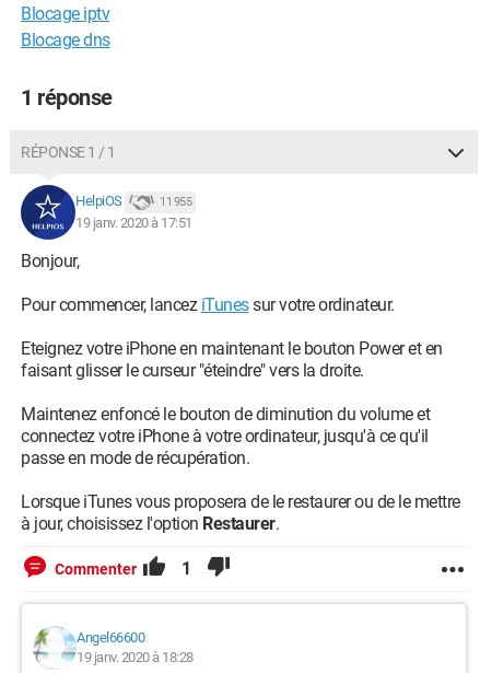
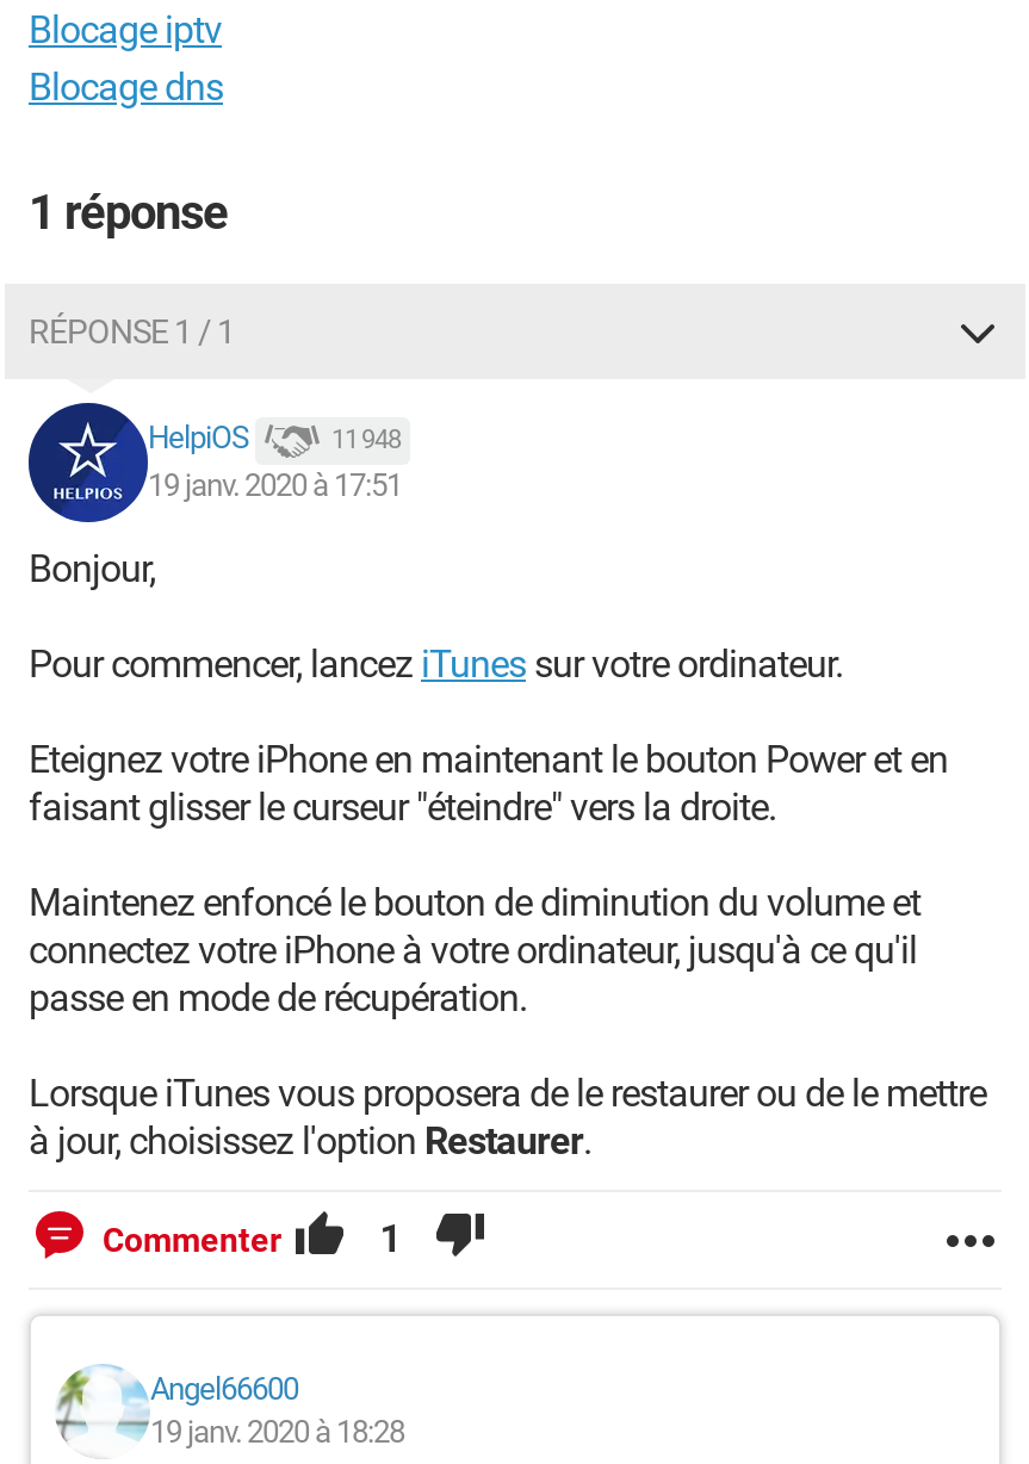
- 11 955
+ 11 948
